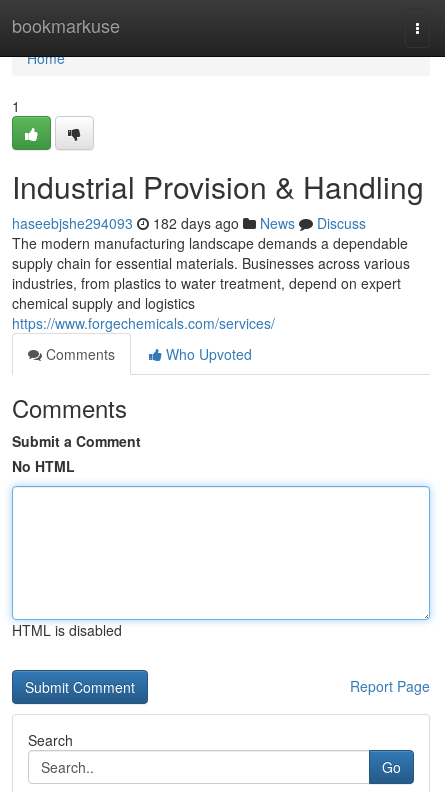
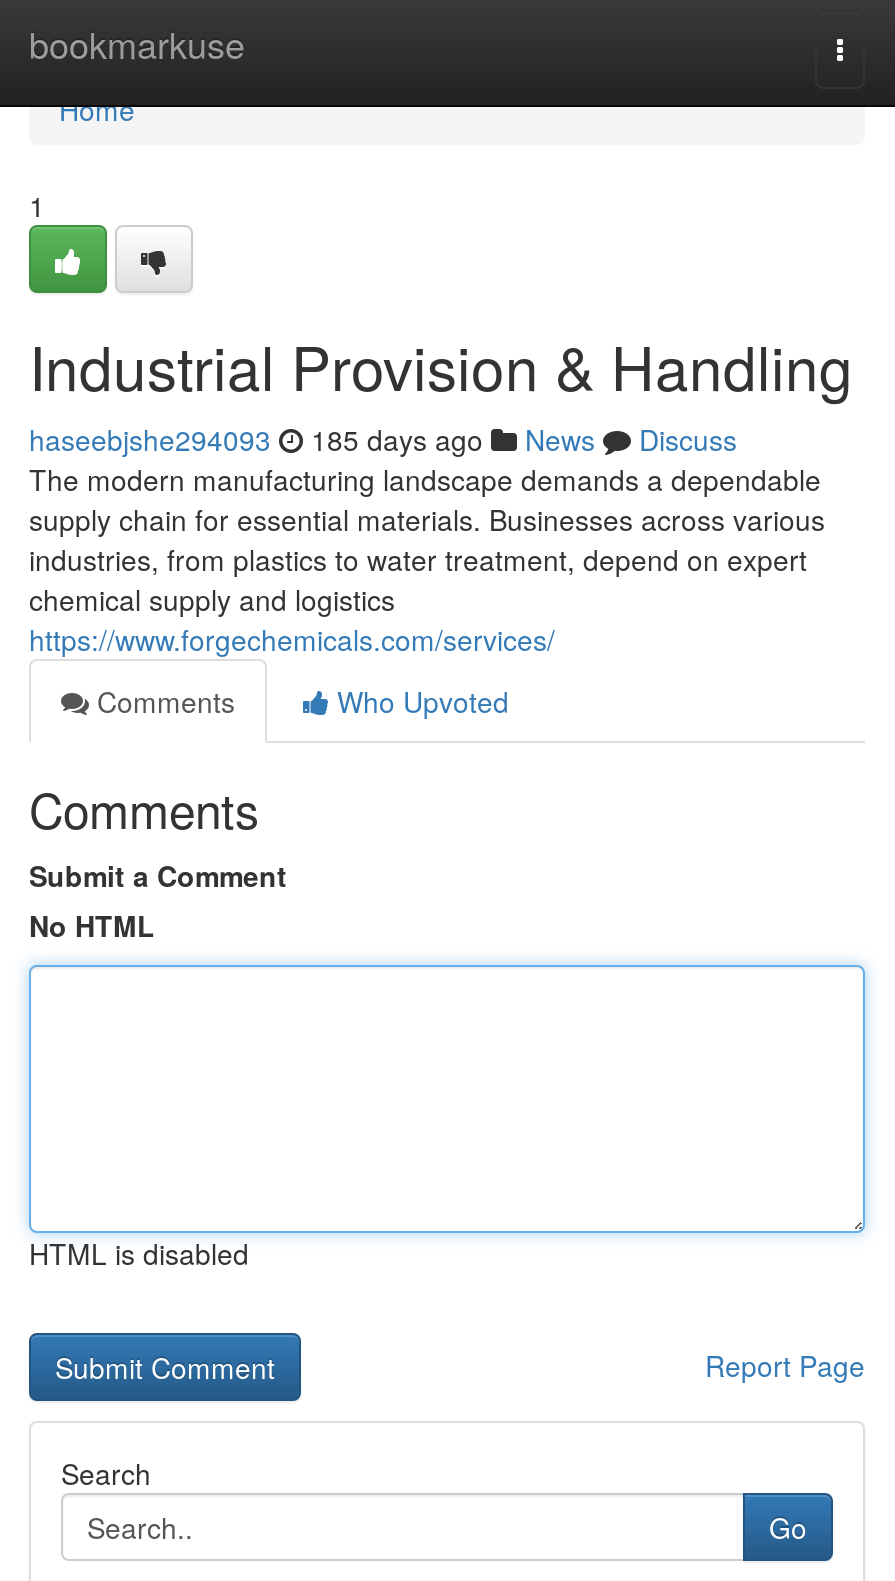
- haseebjshe294093 182 days ago News Discuss
+ haseebjshe294093 185 days ago News Discuss
